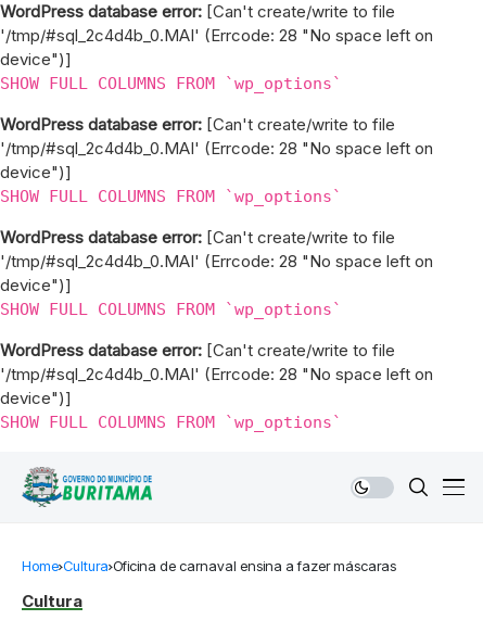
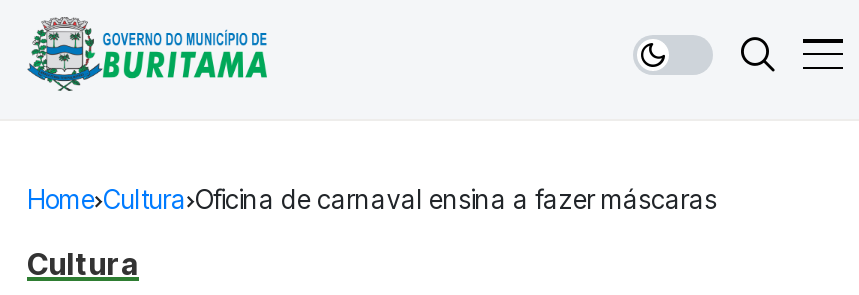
- WordPress database error: [Can't create/write to file
- '/tmp/#sql_2c4d4b_0.MAI' (Errcode: 28 "No space left on
- device")]
- SHOW FULL COLUMNS FROM `wp_options`
- WordPress database error: [Can't create/write to file
- '/tmp/#sql_2c4d4b_0.MAI' (Errcode: 28 "No space left on
- device")]
- SHOW FULL COLUMNS FROM `wp_options`
- WordPress database error: [Can't create/write to file
- '/tmp/#sql_2c4d4b_0.MAI' (Errcode: 28 "No space left on
- device")]
- SHOW FULL COLUMNS FROM `wp_options`
- WordPress database error: [Can't create/write to file
- '/tmp/#sql_2c4d4b_0.MAI' (Errcode: 28 "No space left on
- device")]
- SHOW FULL COLUMNS FROM `wp_options`
